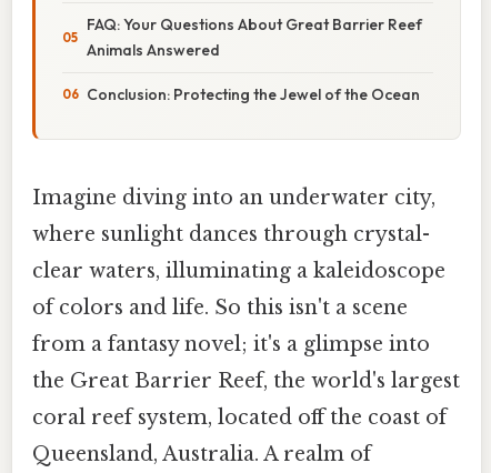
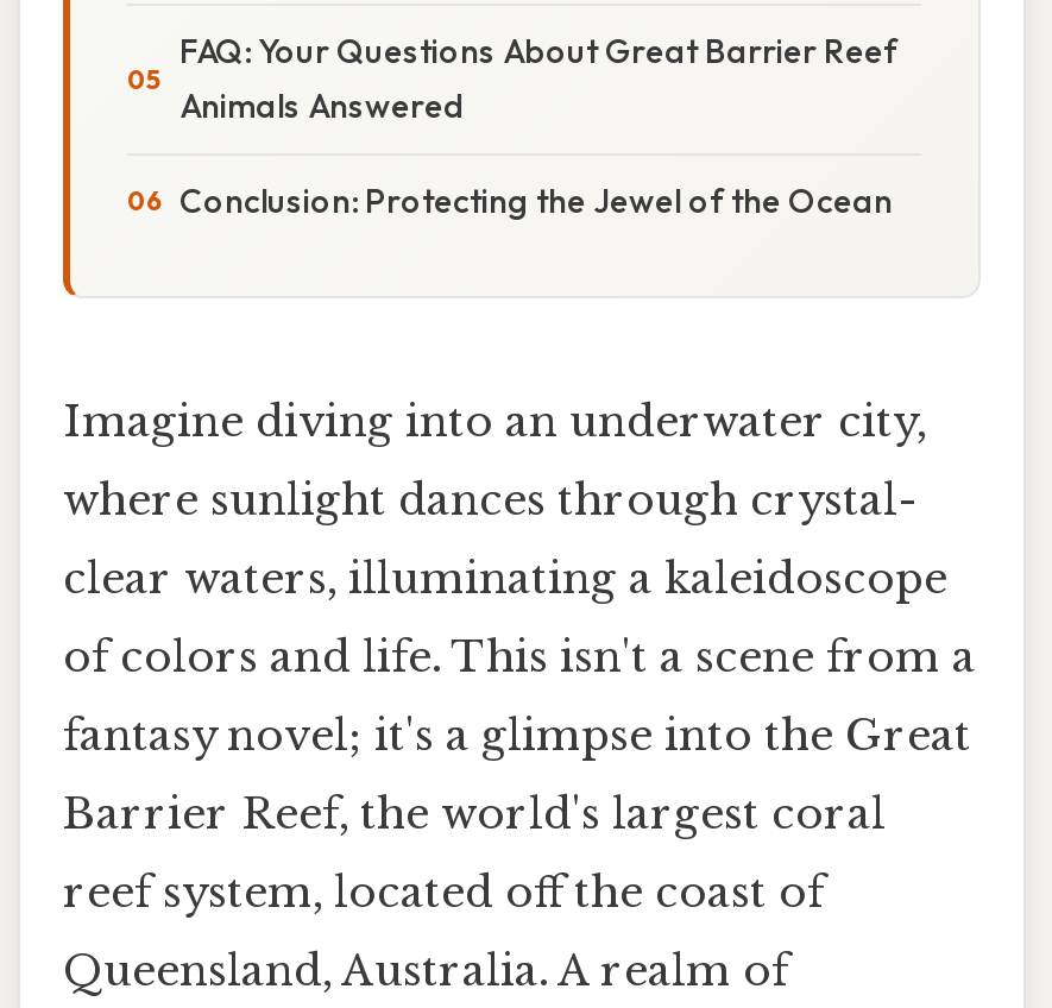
- of colors and life. So this isn't a scene
+ of colors and life. This isn't a scene from a

- from a fantasy novel; it's a glimpse into
+ fantasy novel; it's a glimpse into the Great

- the Great Barrier Reef, the world's largest
+ Barrier Reef, the world's largest coral

- coral reef system, located off the coast of
+ reef system, located off the coast of
